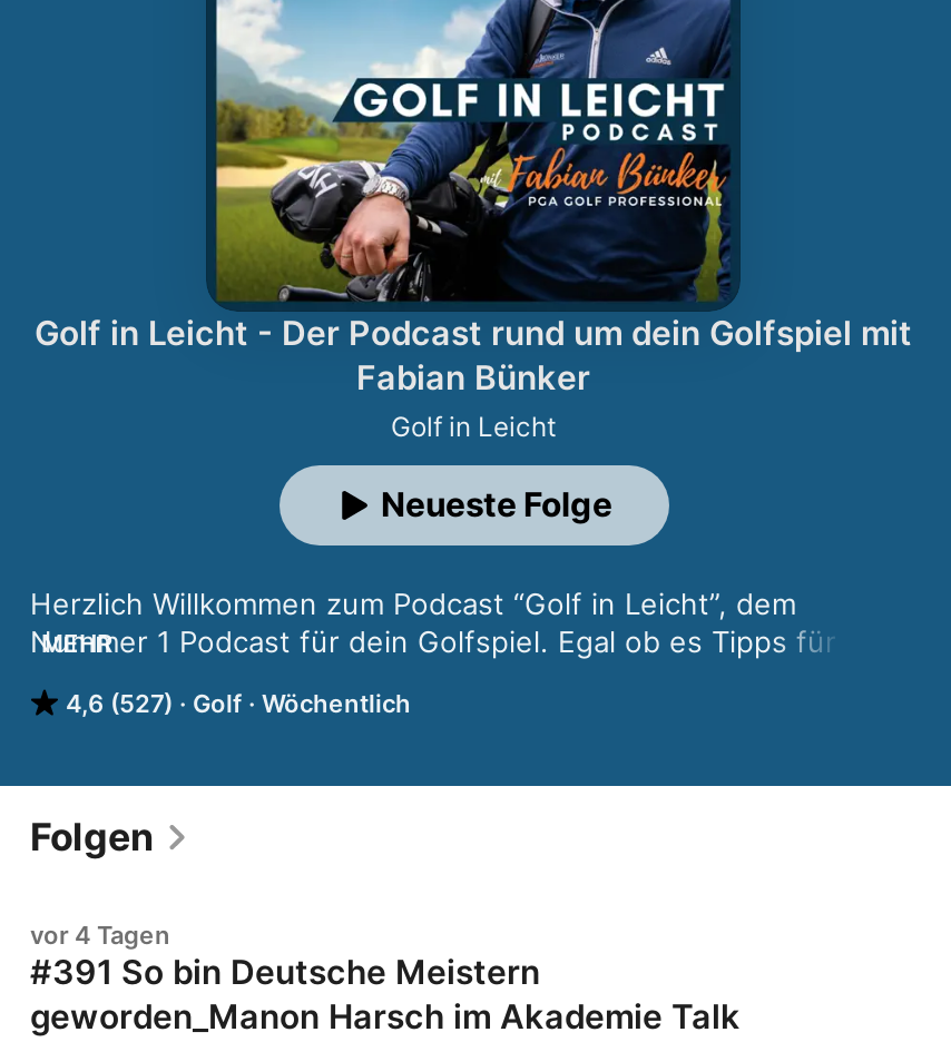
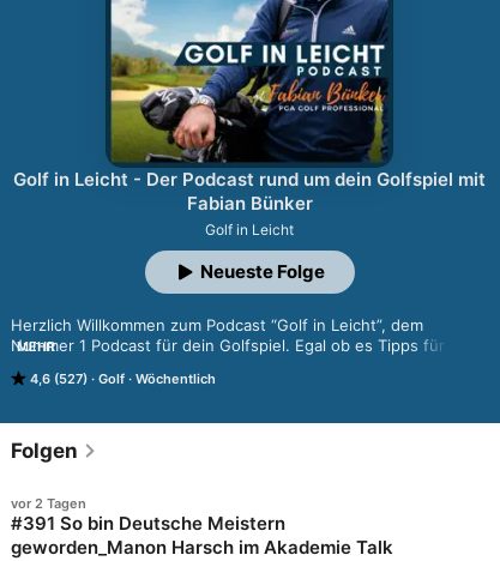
- vor 4 Tagen
+ vor 2 Tagen
